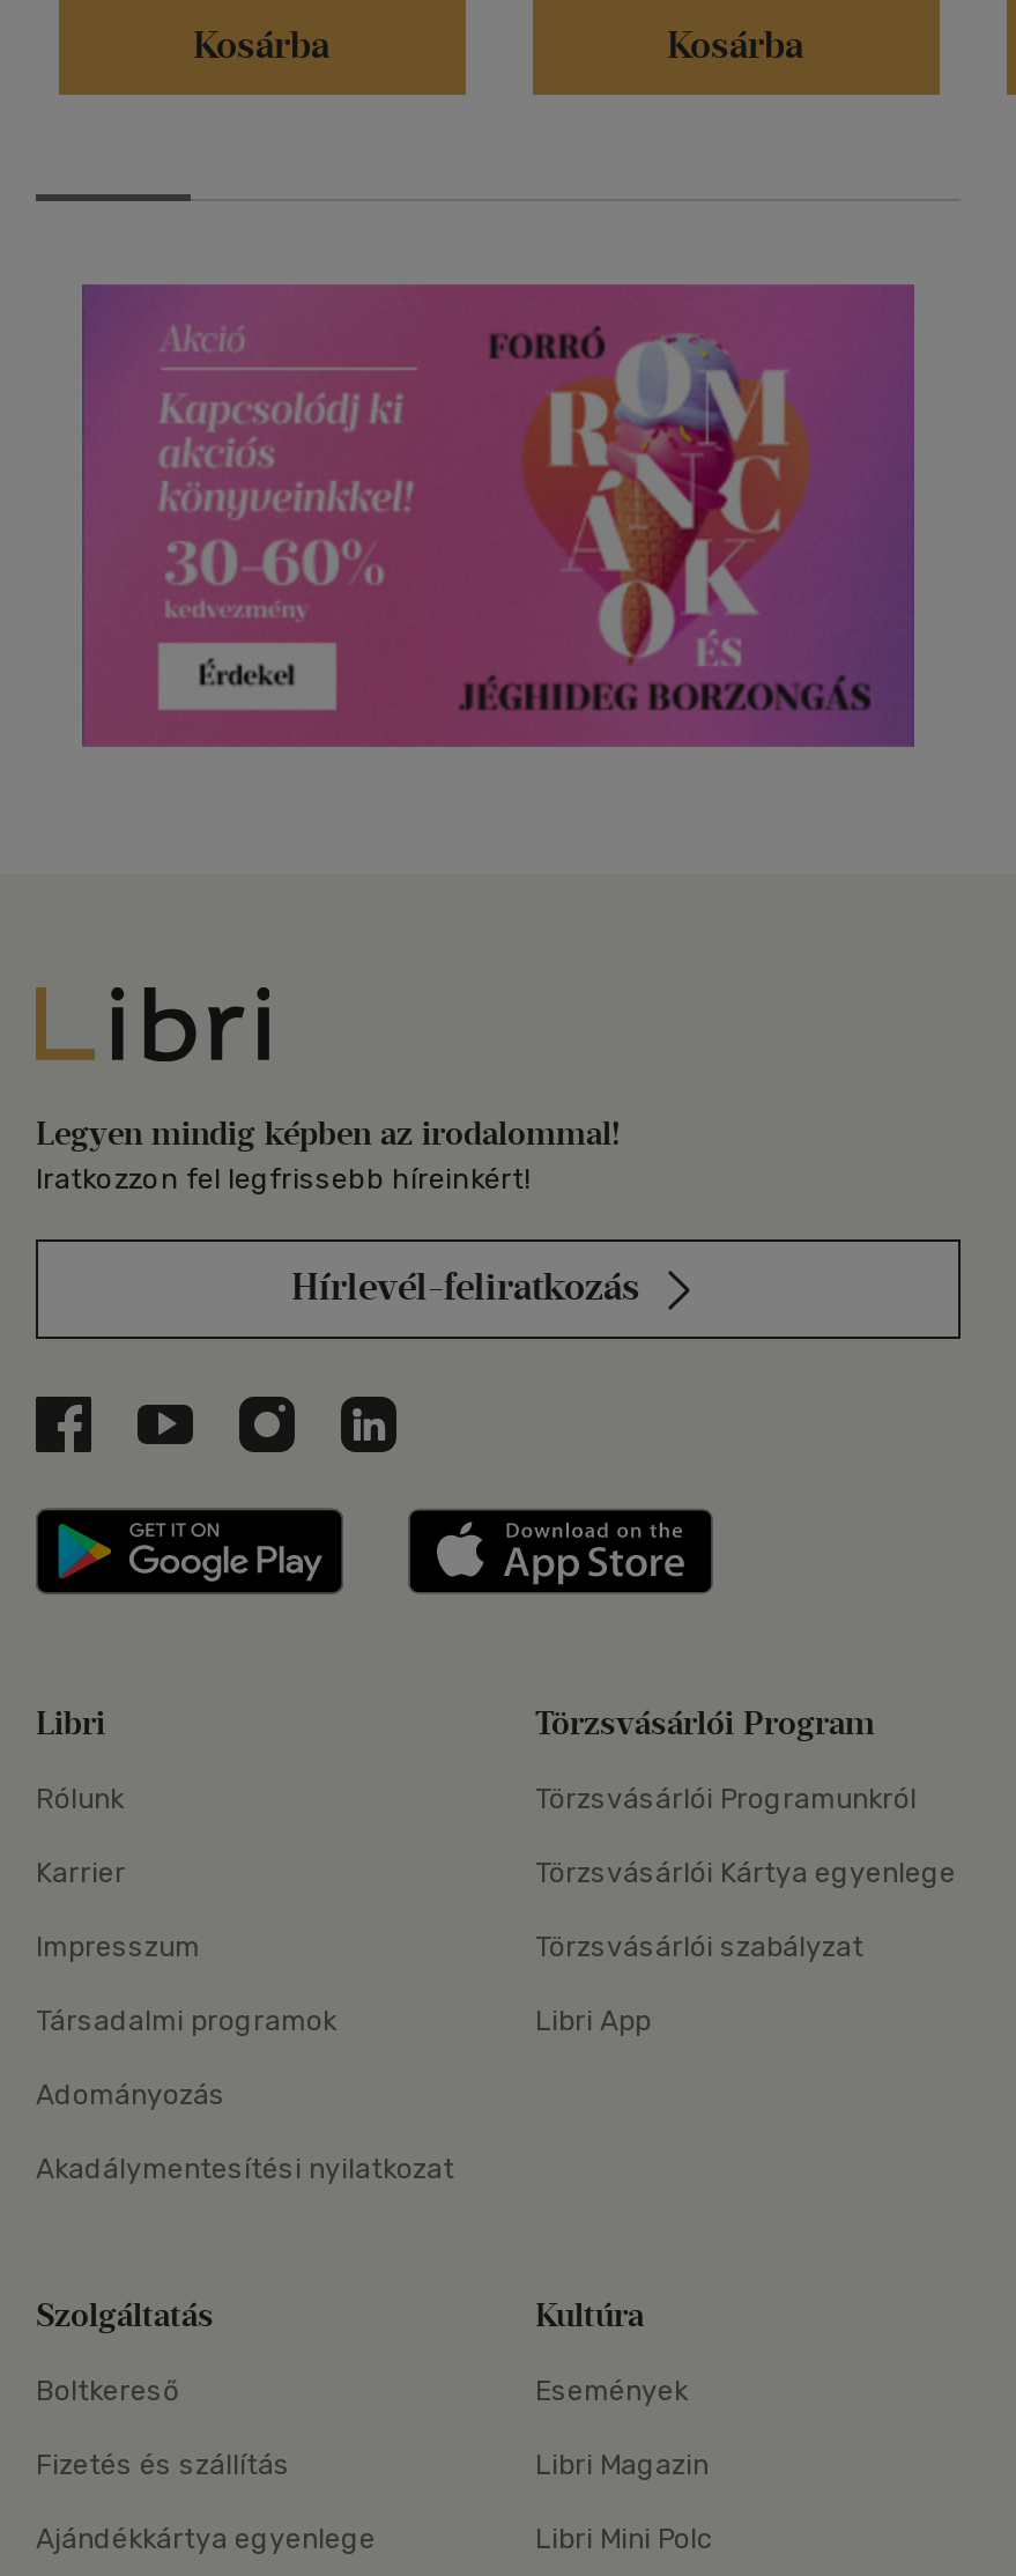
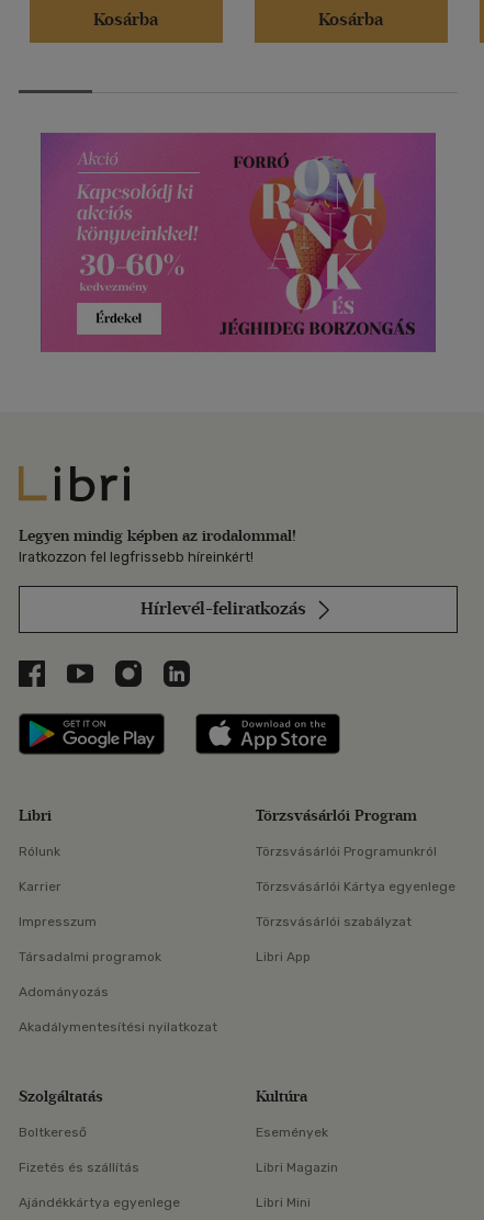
- Libri Mini Polc
+ Libri Mini
